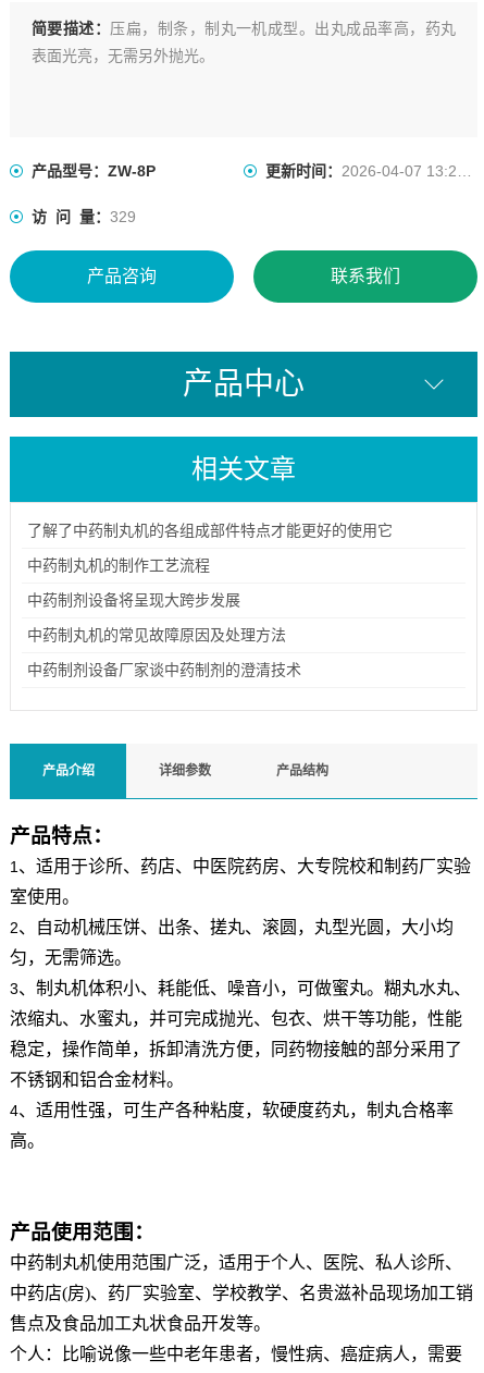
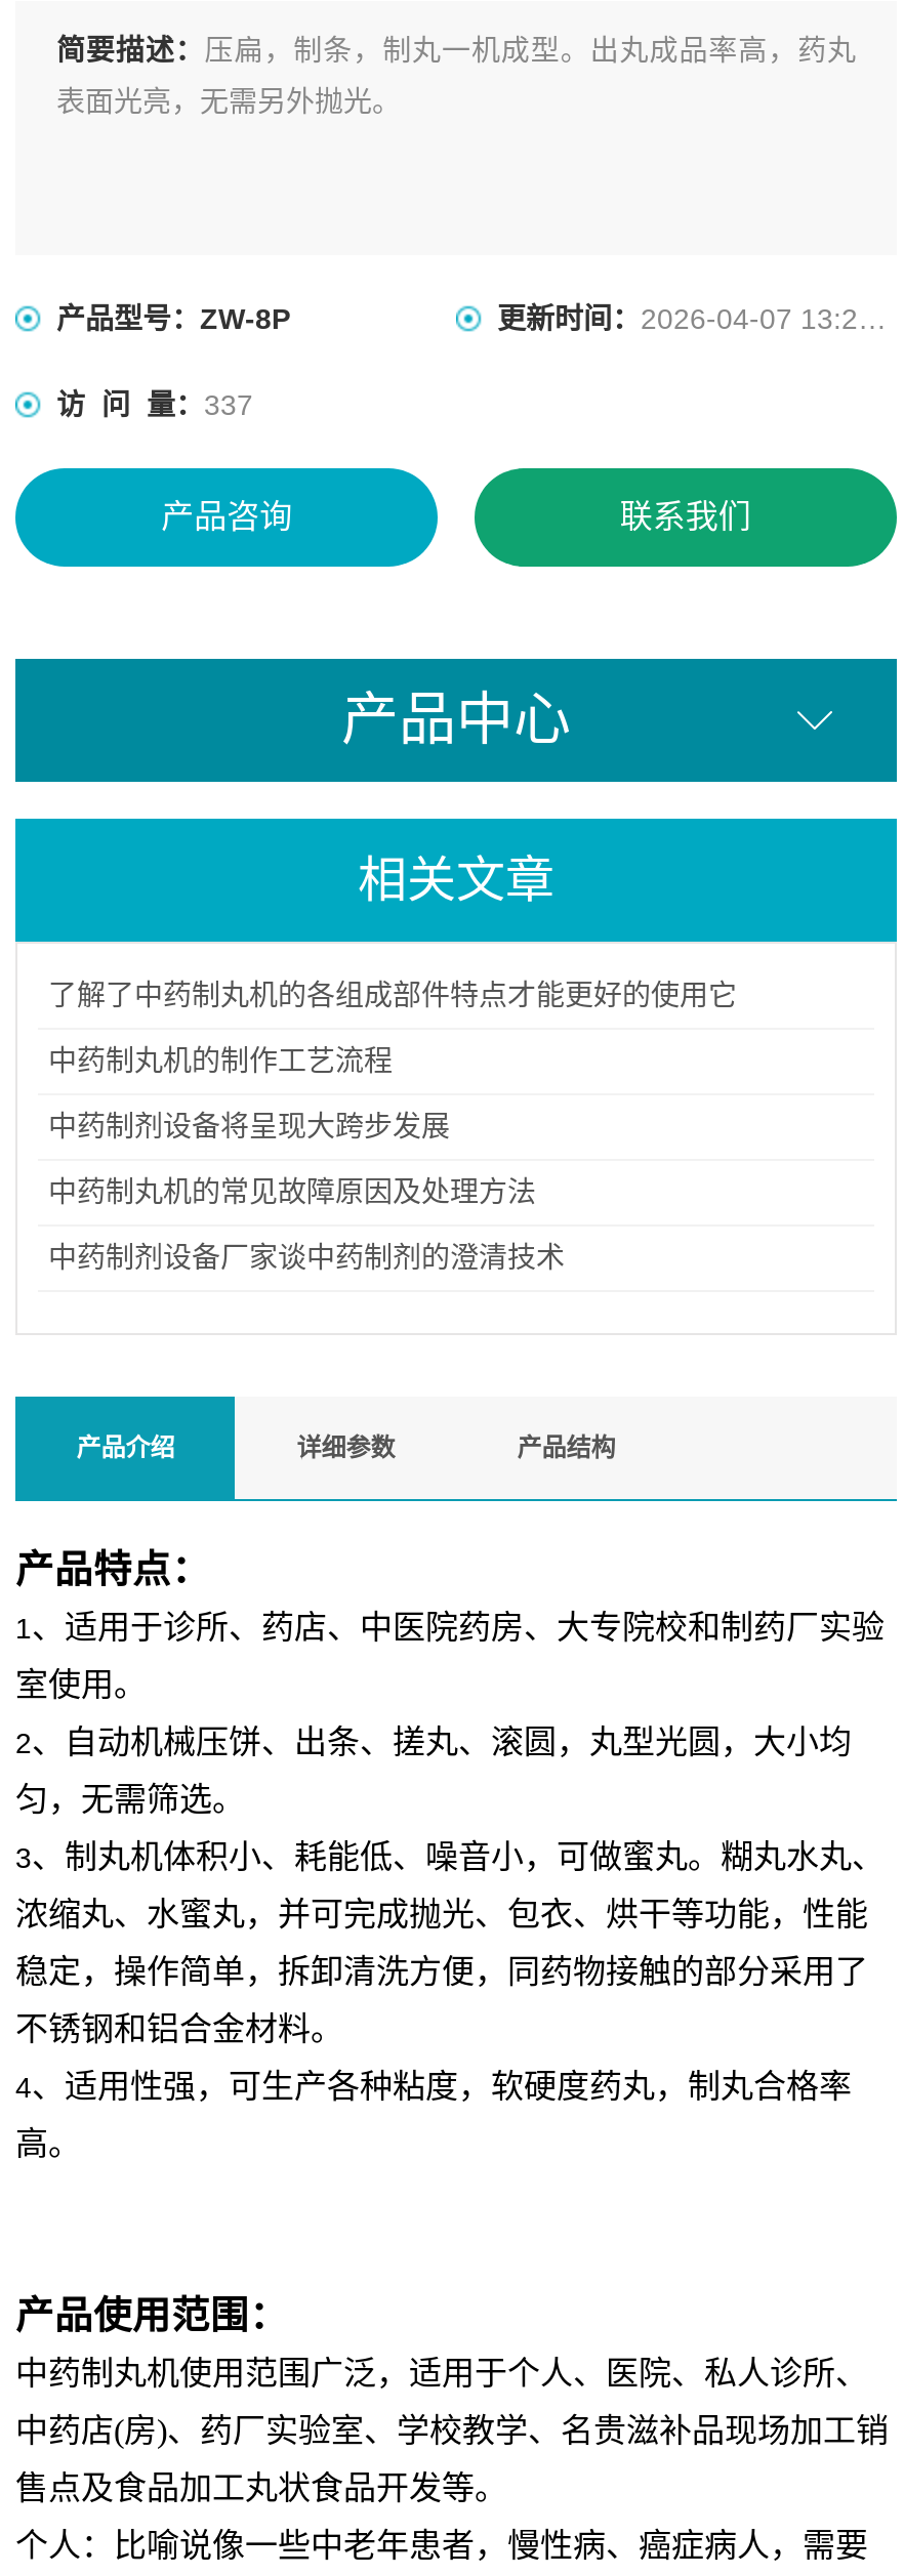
- 访 问 量：329
+ 访 问 量：337
